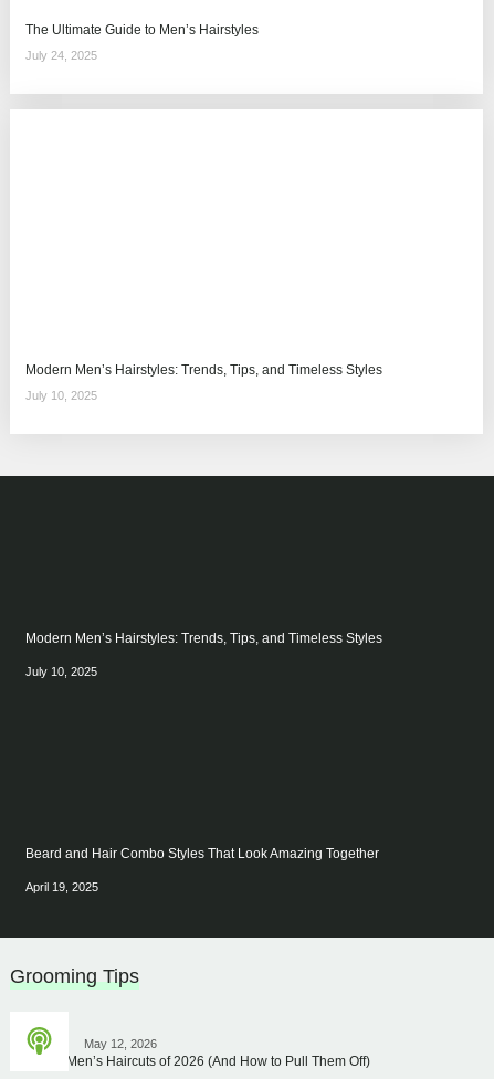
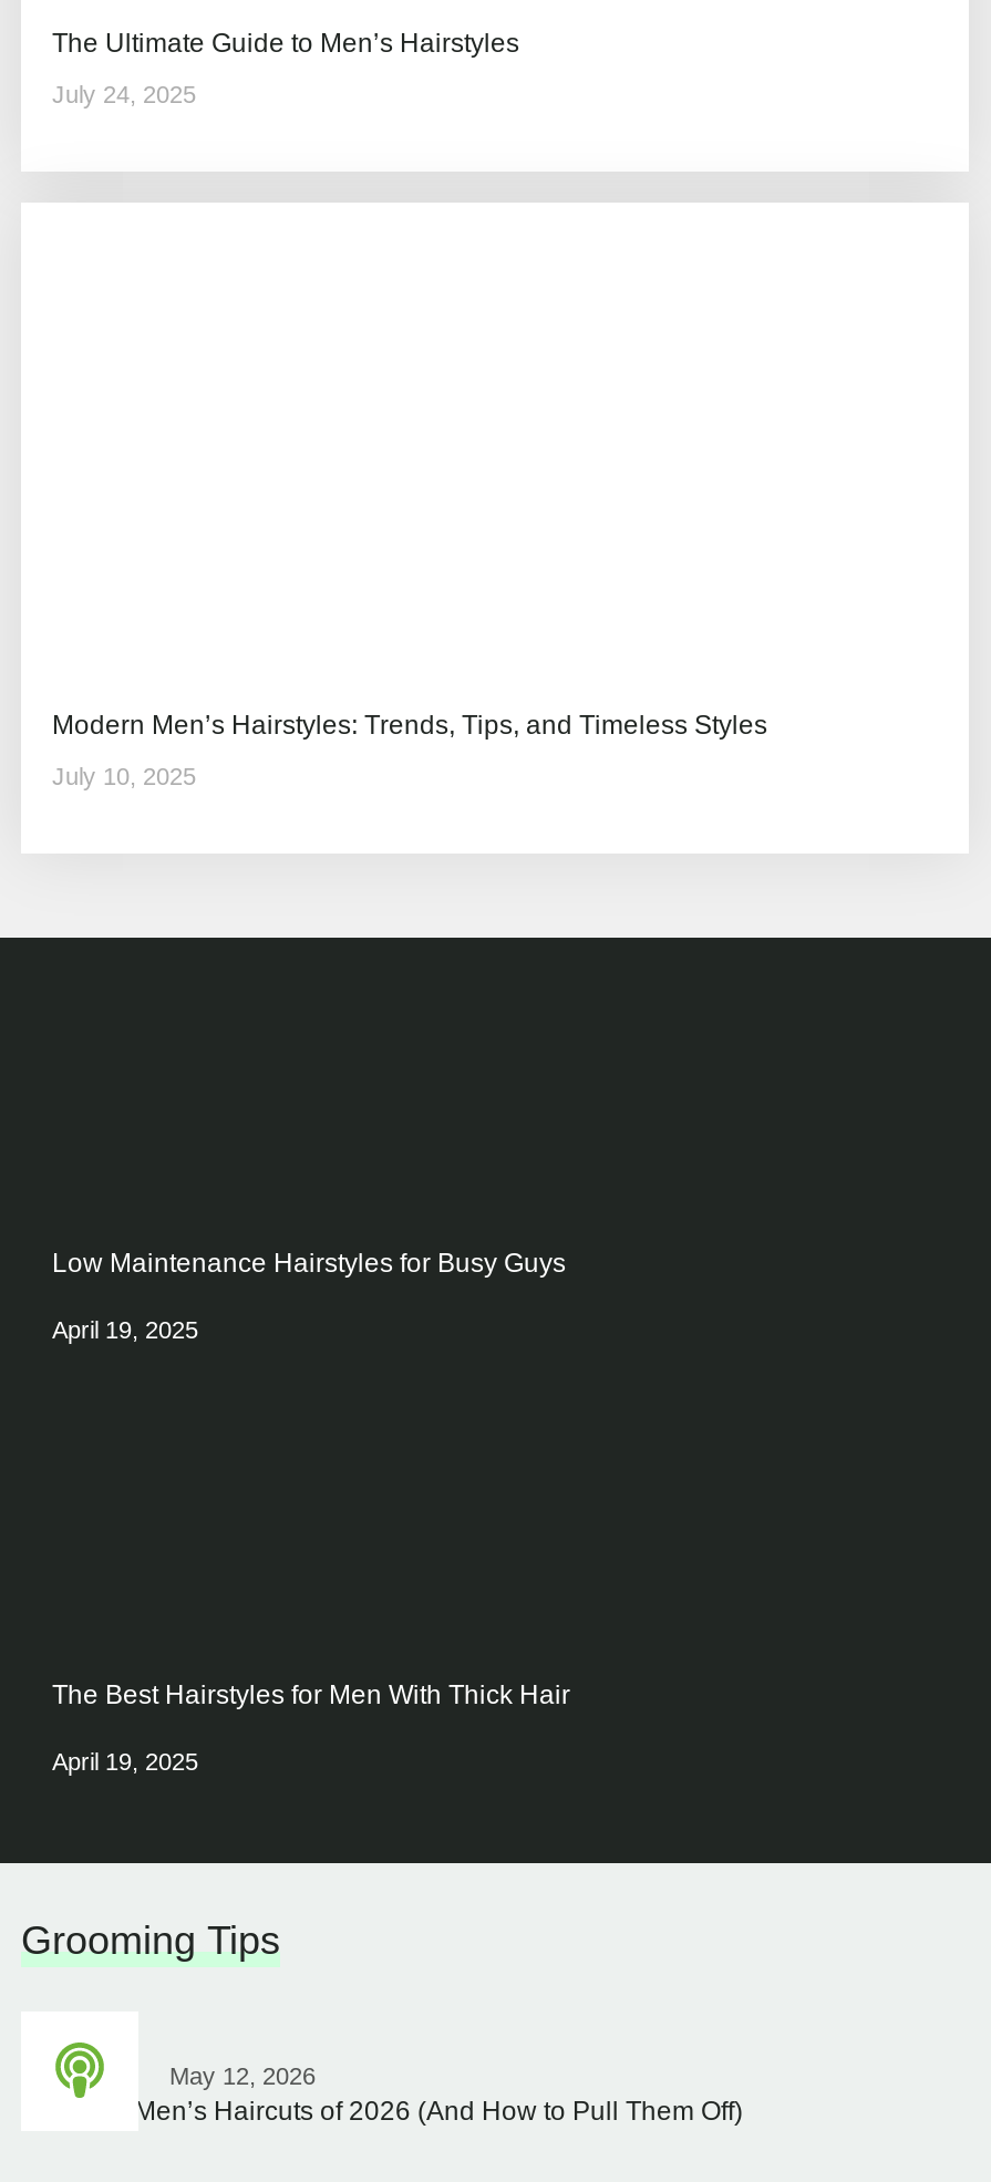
- Modern Men’s Hairstyles: Trends, Tips, and Timeless Styles
+ Low Maintenance Hairstyles for Busy Guys

- July 10, 2025
+ April 19, 2025

- Beard and Hair Combo Styles That Look Amazing Together
+ The Best Hairstyles for Men With Thick Hair
